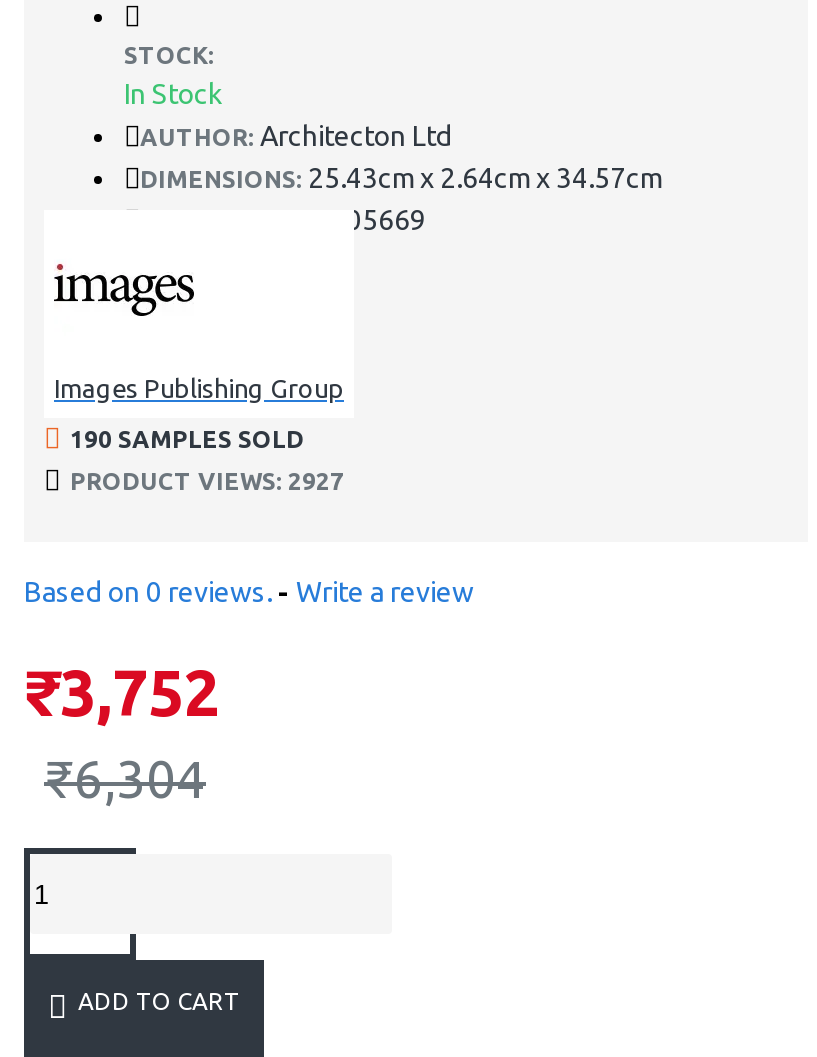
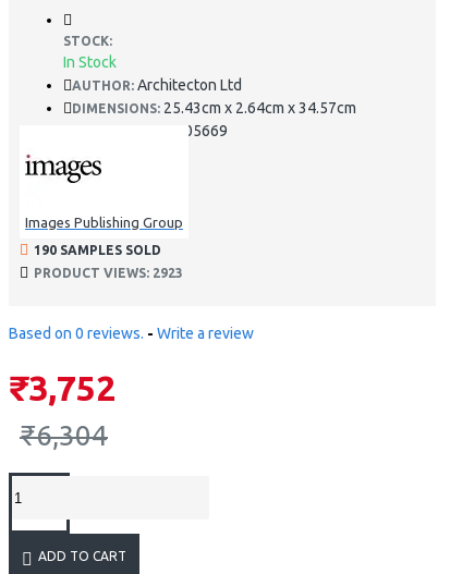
- PRODUCT VIEWS: 2927
+ PRODUCT VIEWS: 2923
